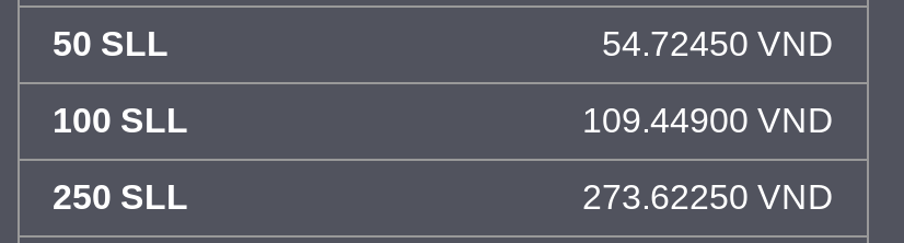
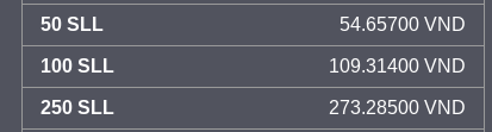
- 54.72450 VND
+ 54.65700 VND

- 109.44900 VND
+ 109.31400 VND

- 273.62250 VND
+ 273.28500 VND
